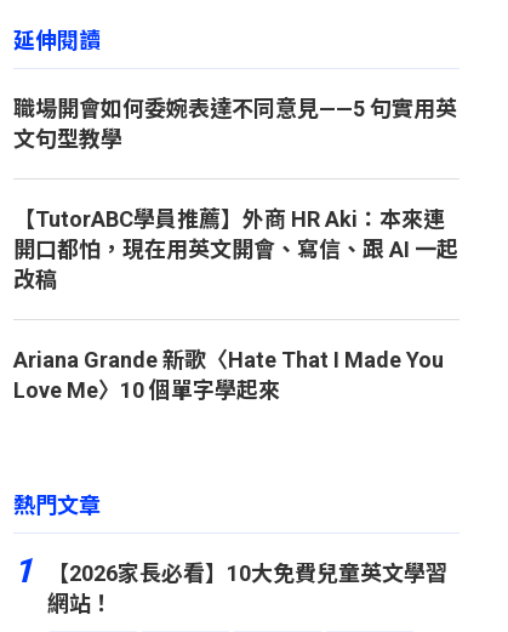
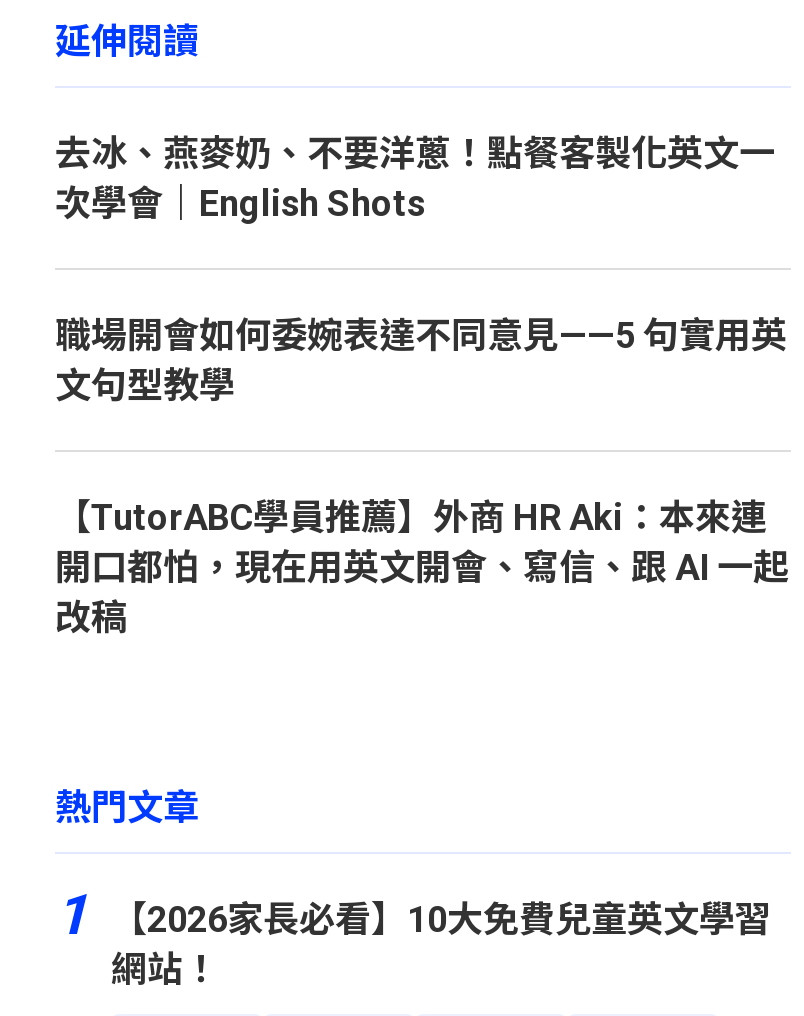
+ 去冰、燕麥奶、不要洋蔥！點餐客製化英文一
+ 次學會｜English Shots

moved down: 職場開會如何委婉表達不同意見——5 句實用英 | 文句型教學 | 【TutorABC學員推薦】外商 HR Aki：本來連 | 開口都怕，現在用英文開會、寫信、跟 AI 一起 | 改稿

- Ariana Grande 新歌〈Hate That I Made You
- Love Me〉10 個單字學起來
